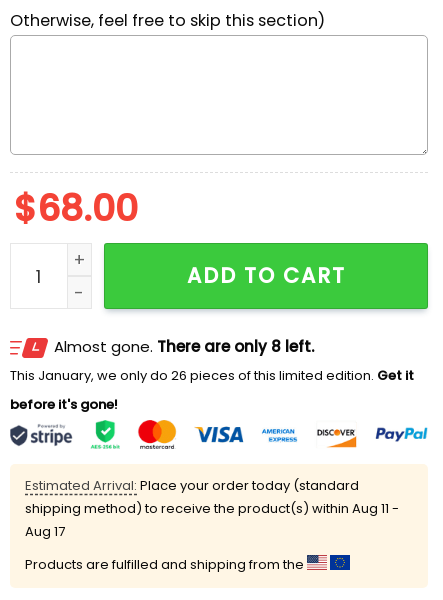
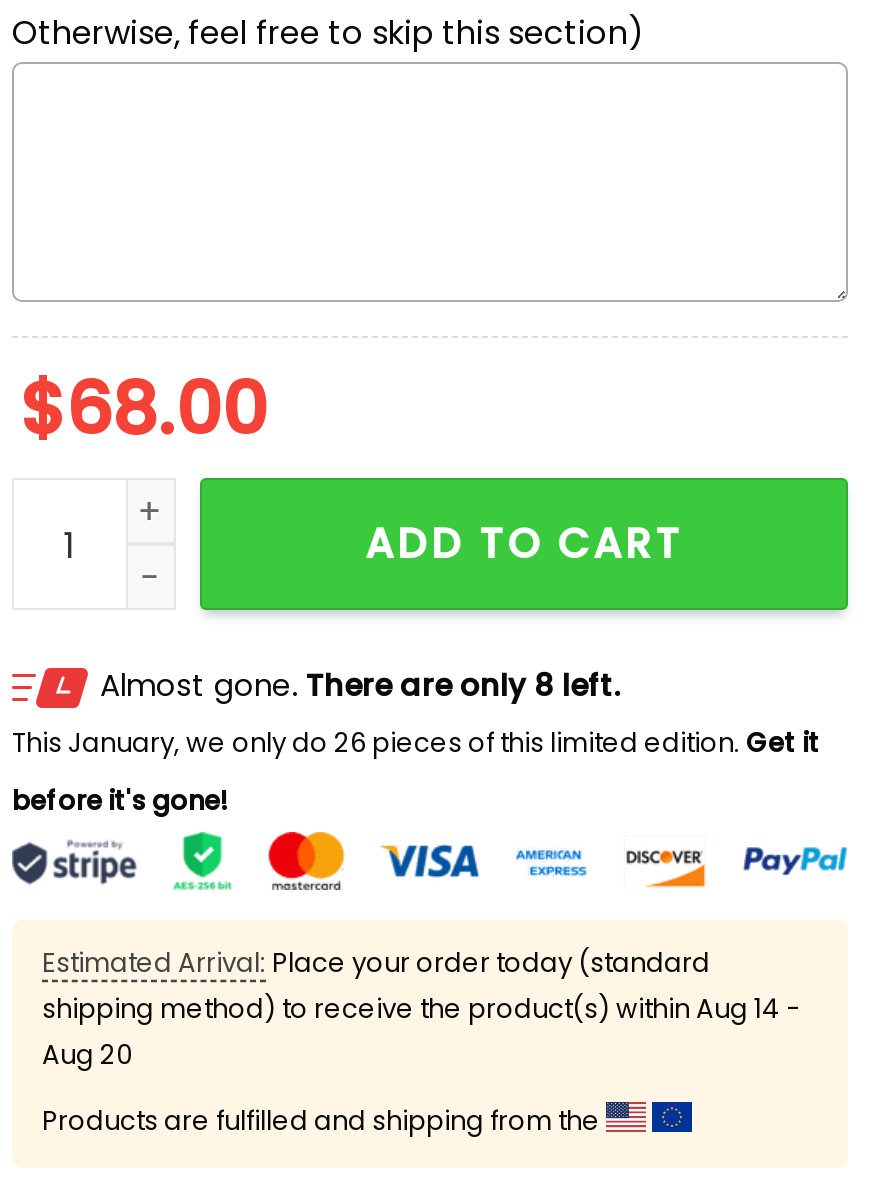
- shipping method) to receive the product(s) within Aug 11 -
+ shipping method) to receive the product(s) within Aug 14 -

- Aug 17
+ Aug 20
